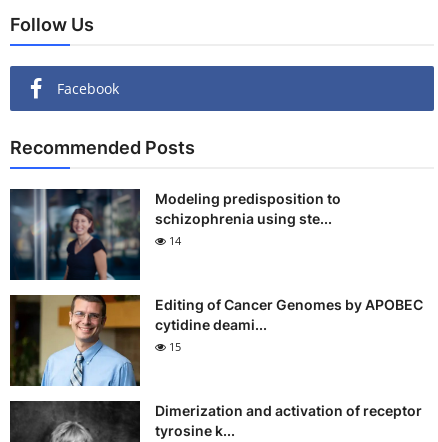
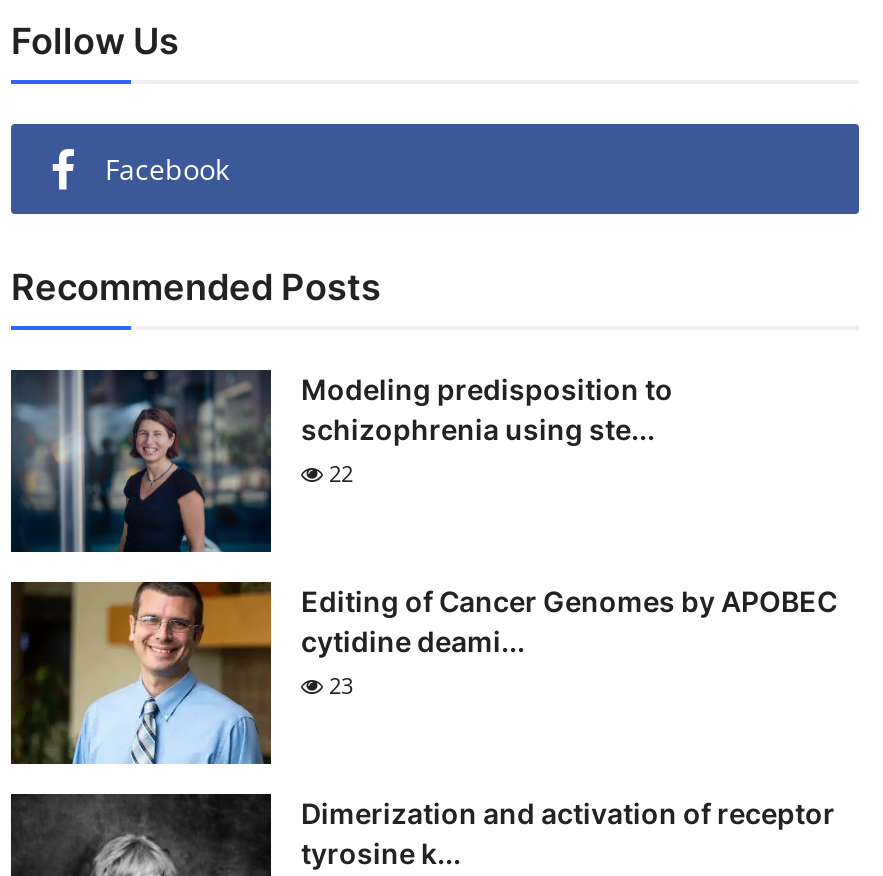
- 14
+ 22

- 15
+ 23
